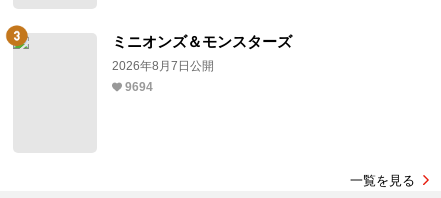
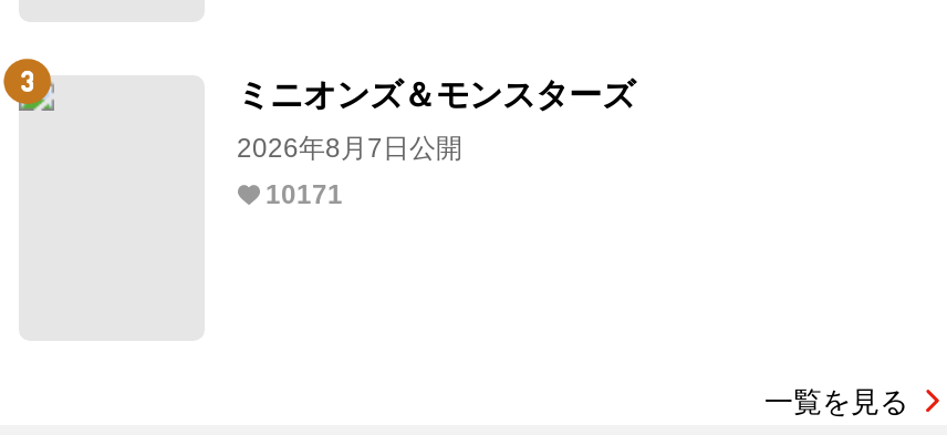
- 9694
+ 10171
